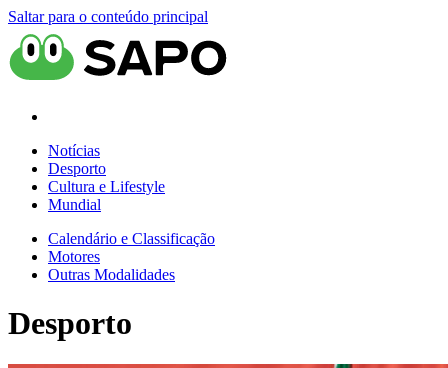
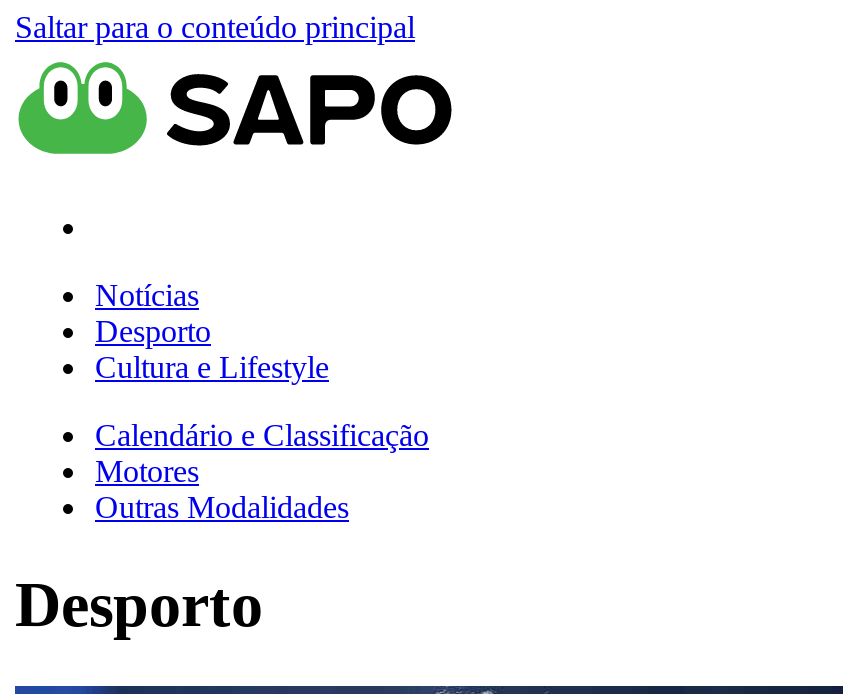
- Mundial
